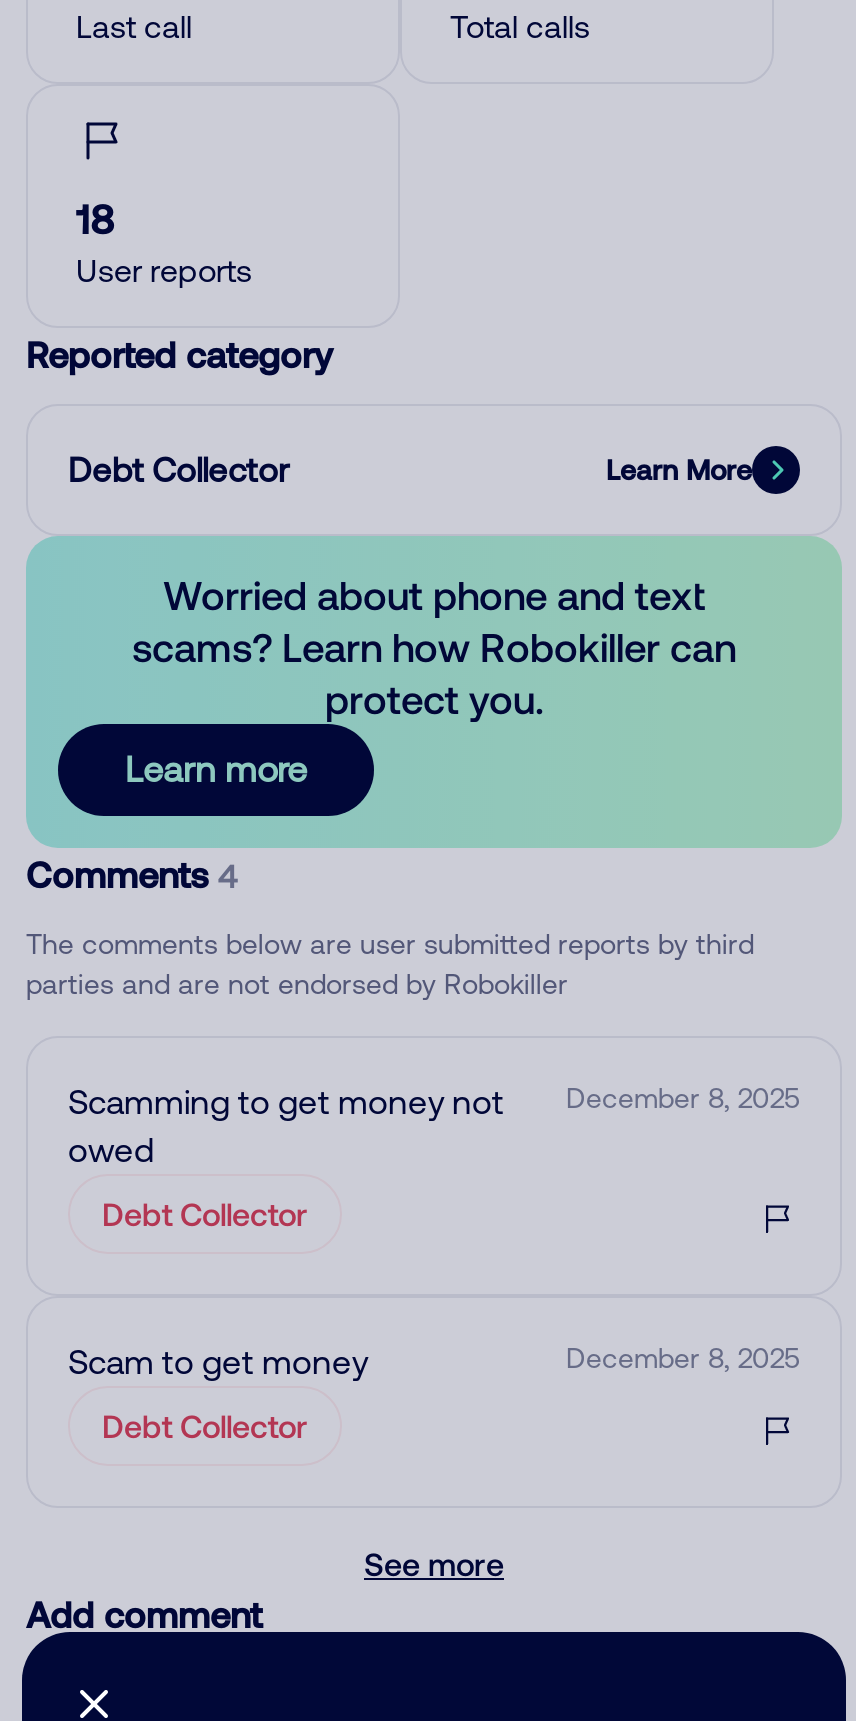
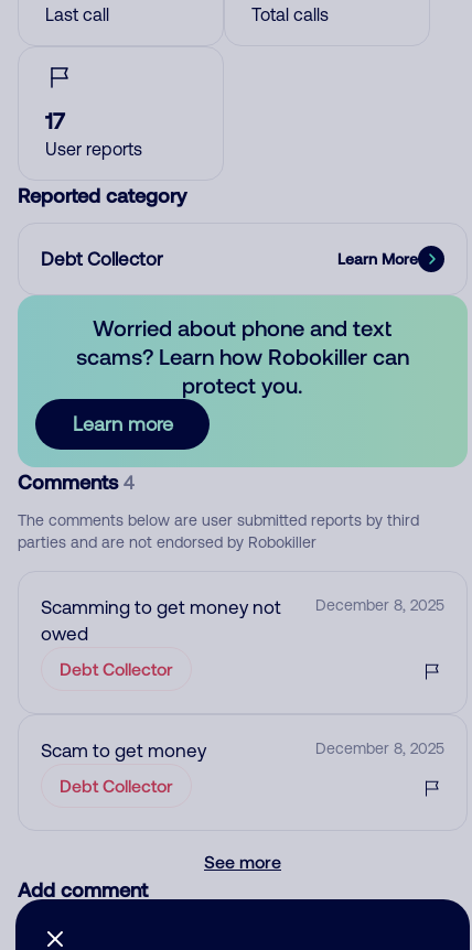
- 18
+ 17
